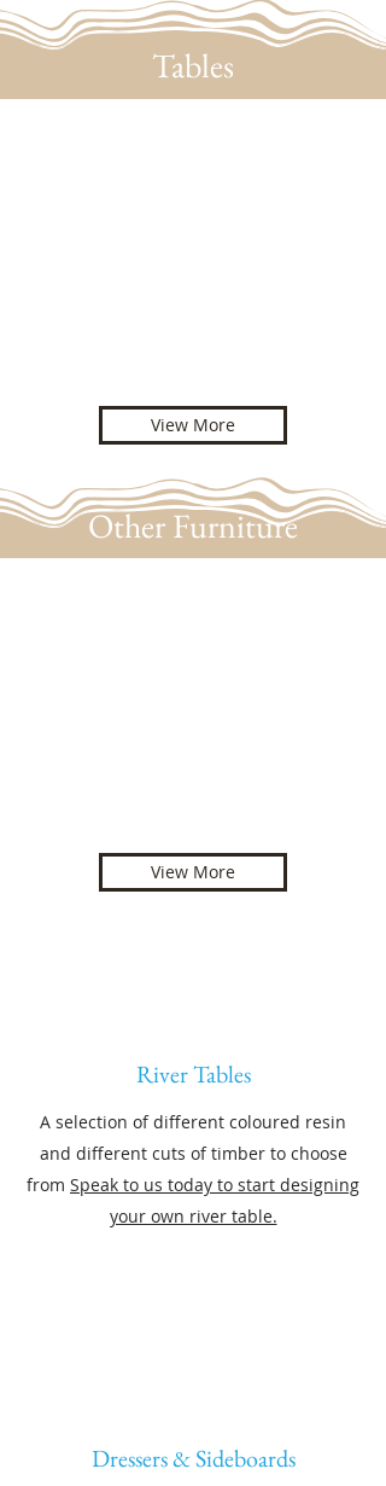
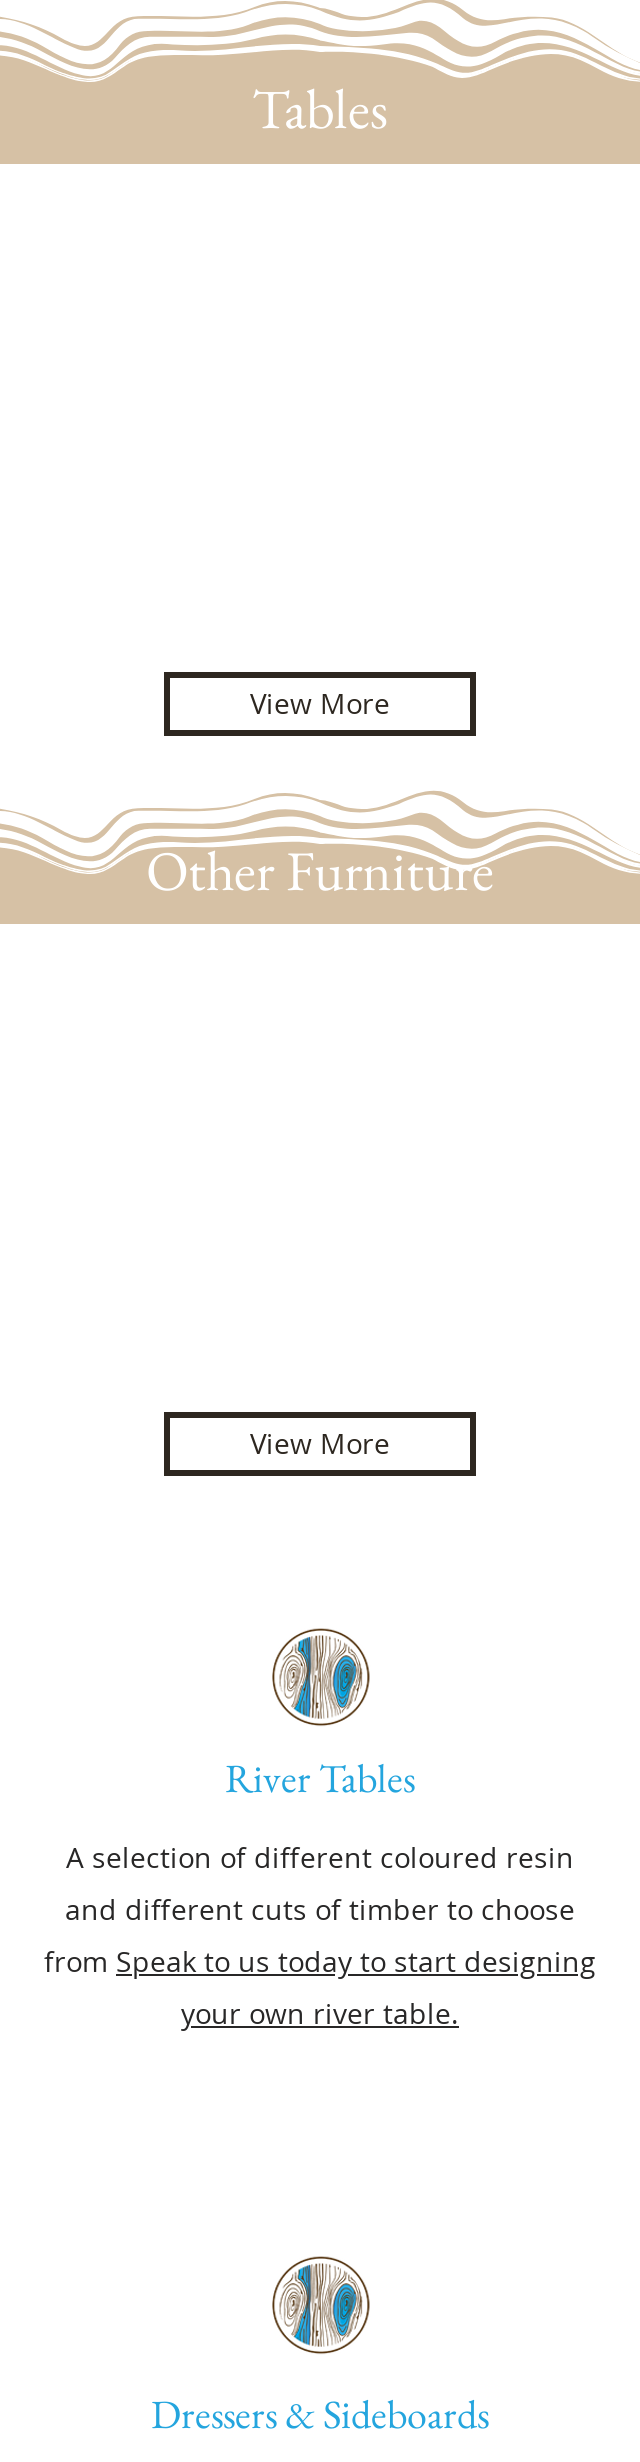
+ [image]

+ [image]
